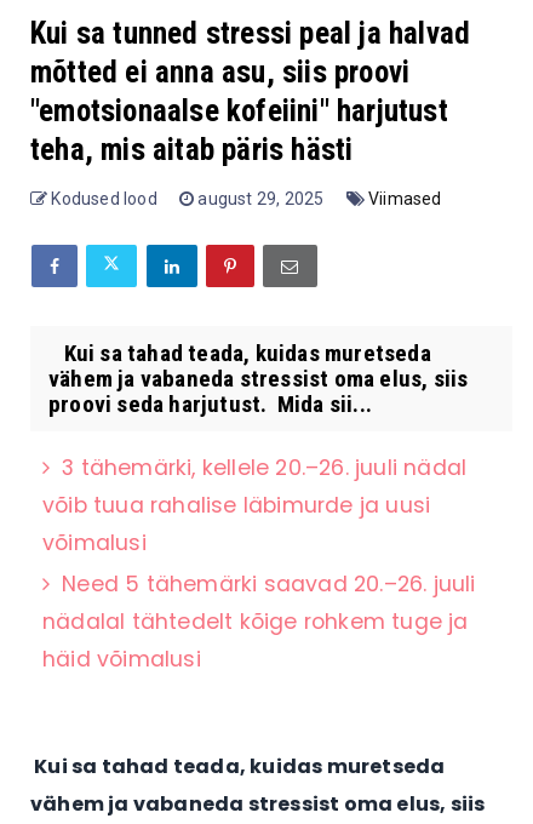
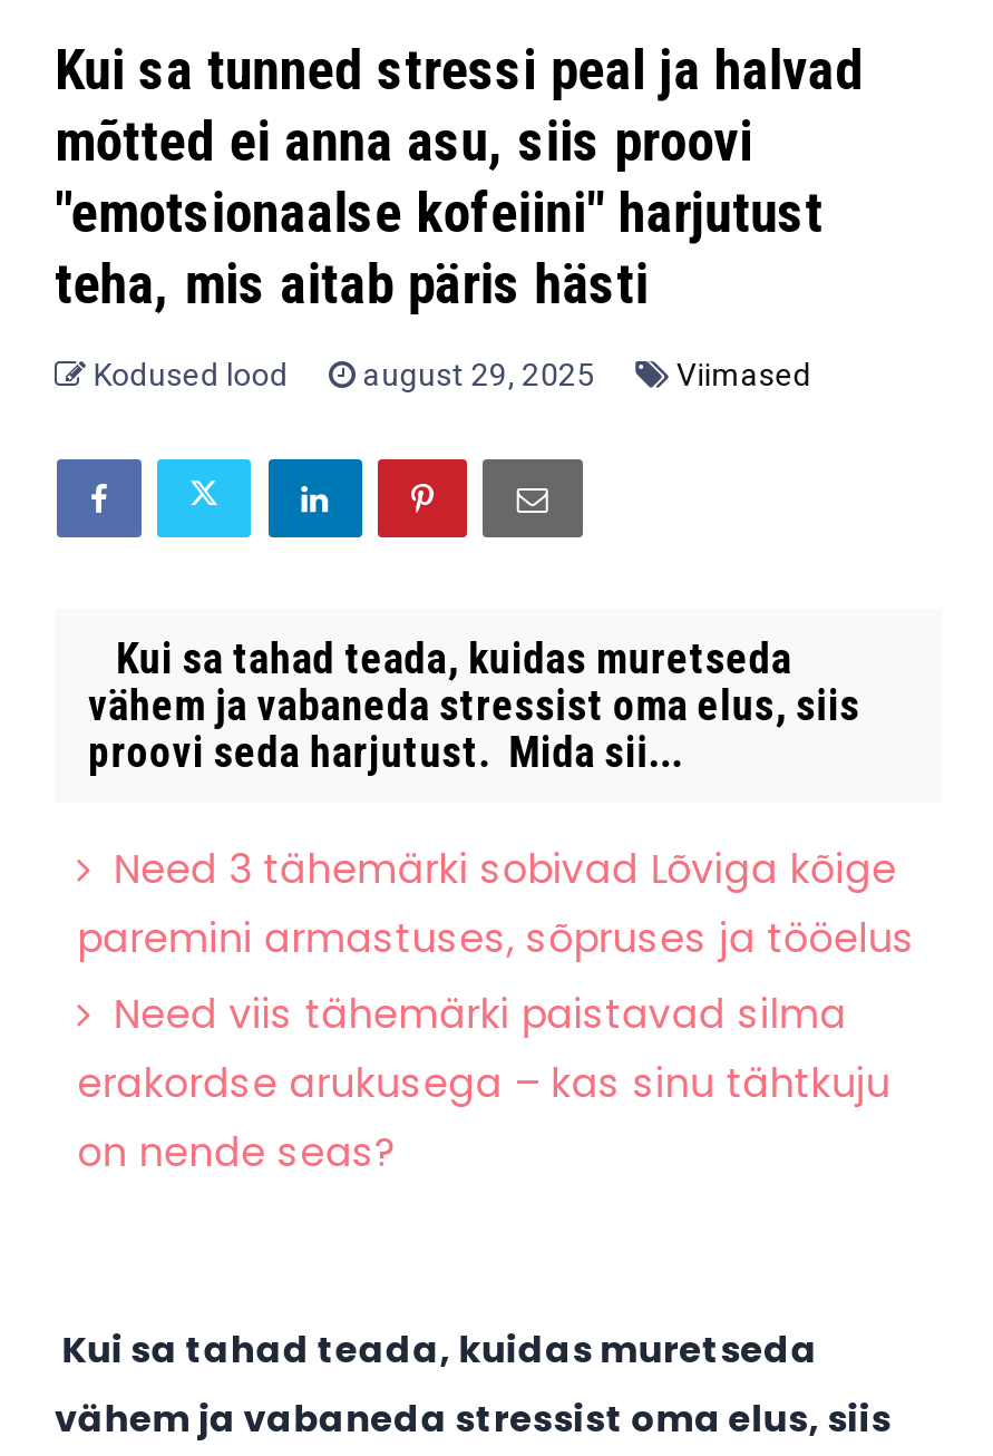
- 3 tähemärki, kellele 20.–26. juuli nädal
- võib tuua rahalise läbimurde ja uusi
- võimalusi
- Need 5 tähemärki saavad 20.–26. juuli
- nädalal tähtedelt kõige rohkem tuge ja
- häid võimalusi
+ Need 3 tähemärki sobivad Lõviga kõige
+ paremini armastuses, sõpruses ja tööelus
+ Need viis tähemärki paistavad silma
+ erakordse arukusega – kas sinu tähtkuju
+ on nende seas?
